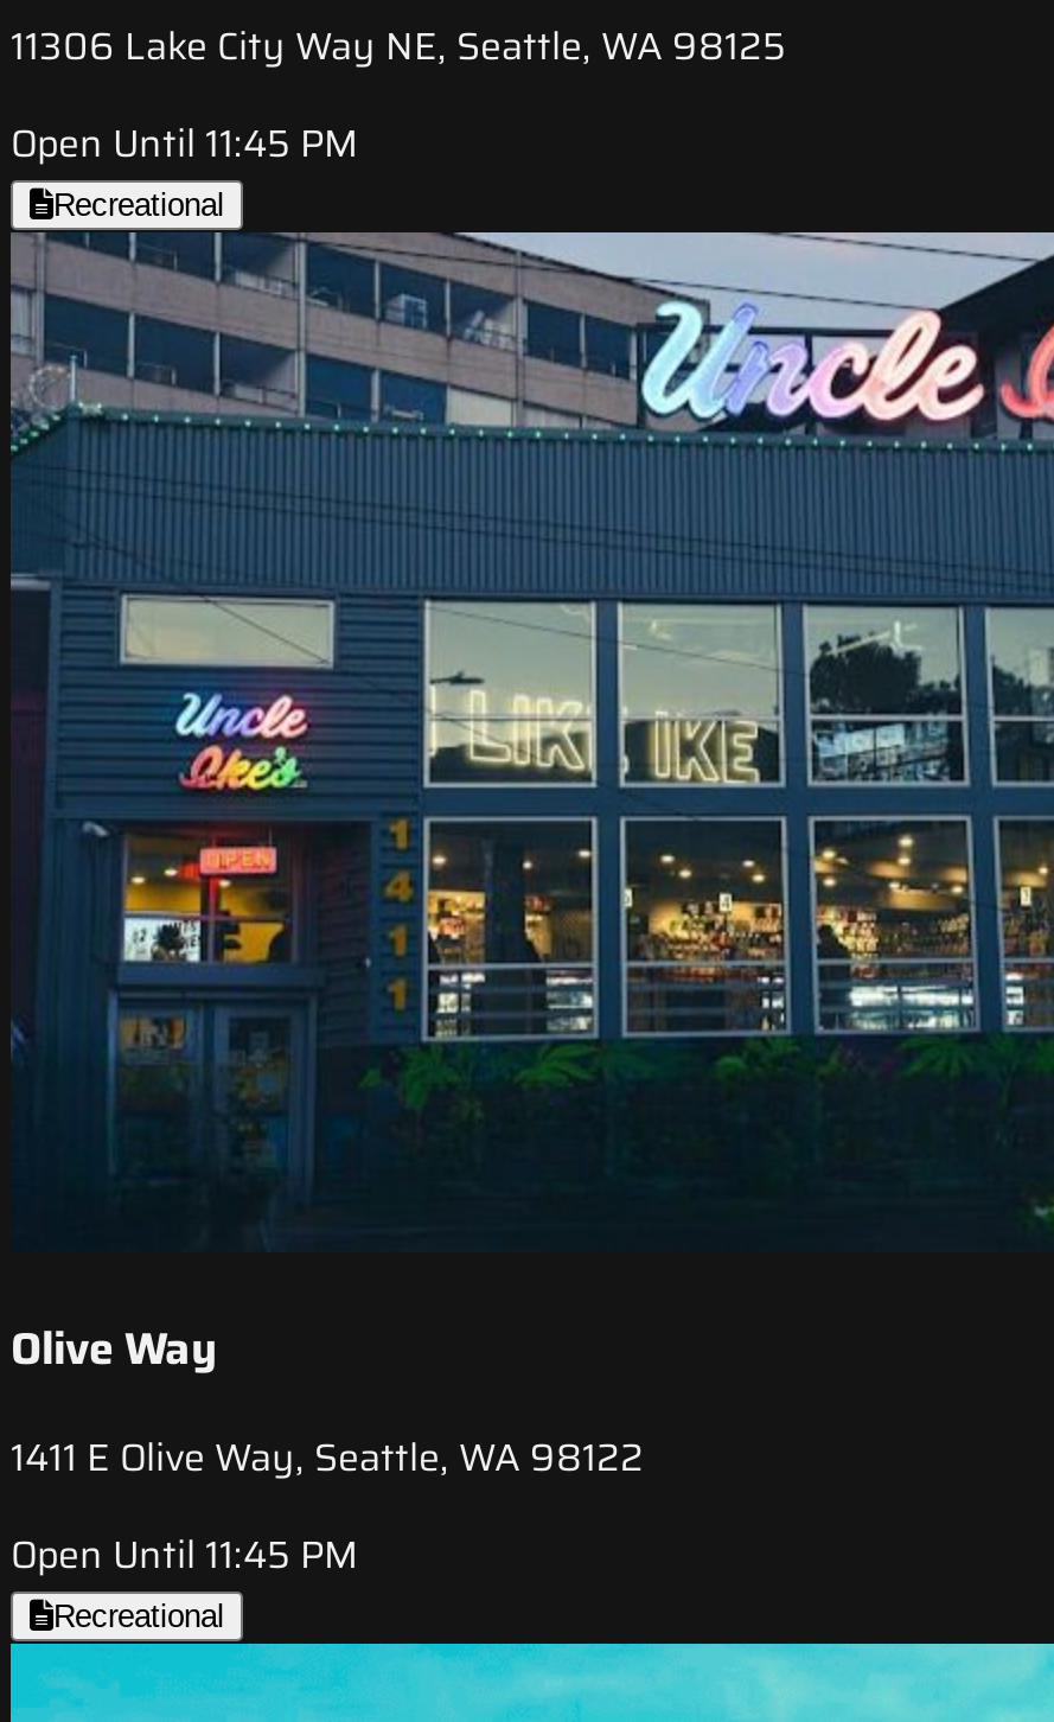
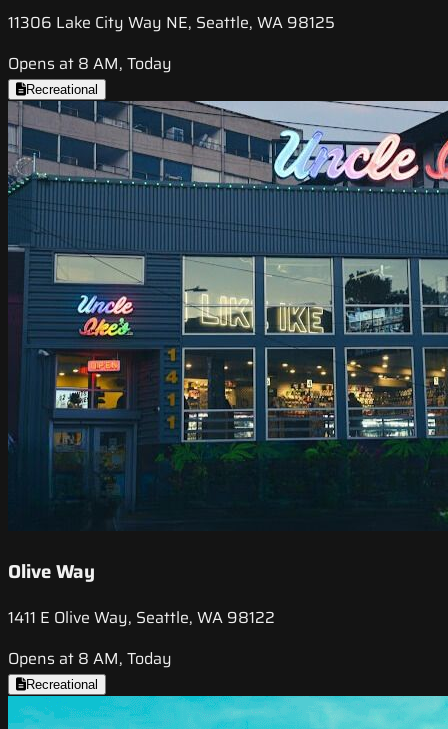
- Open Until 11:45 PM
+ Opens at 8 AM, Today

- Open Until 11:45 PM
+ Opens at 8 AM, Today
